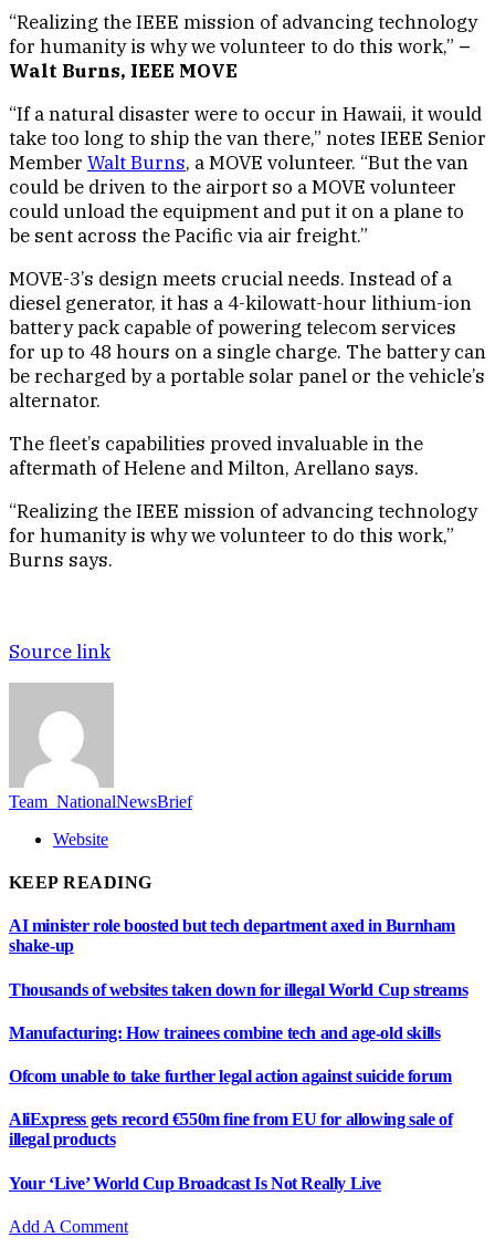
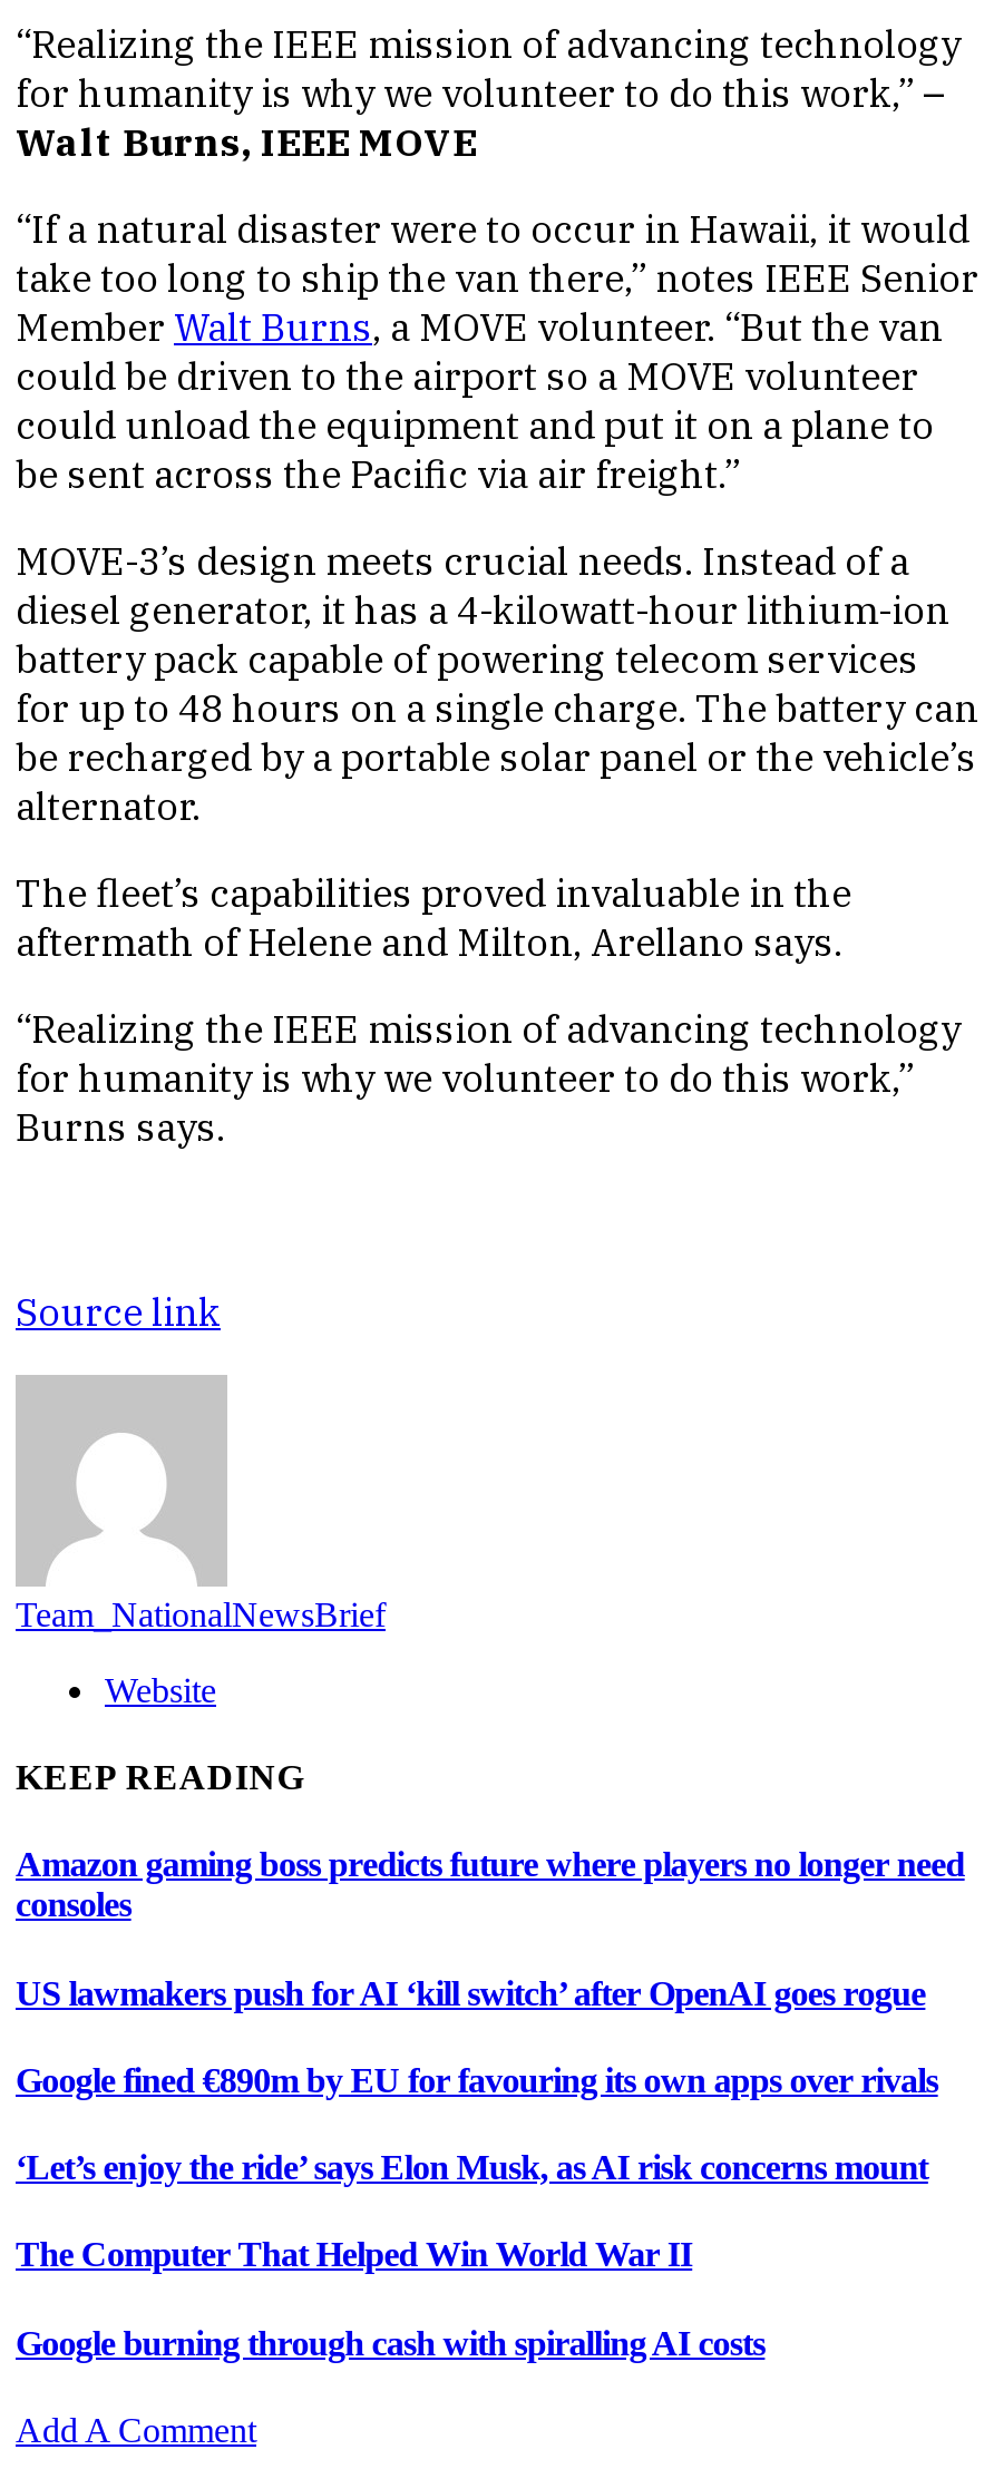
- AI minister role boosted but tech department axed in Burnham
- shake-up
+ Amazon gaming boss predicts future where players no longer need
+ consoles

- Thousands of websites taken down for illegal World Cup streams
+ US lawmakers push for AI ‘kill switch’ after OpenAI goes rogue

- Manufacturing: How trainees combine tech and age-old skills
+ Google fined €890m by EU for favouring its own apps over rivals

- Ofcom unable to take further legal action against suicide forum
+ ‘Let’s enjoy the ride’ says Elon Musk, as AI risk concerns mount

- AliExpress gets record €550m fine from EU for allowing sale of
- illegal products
+ The Computer That Helped Win World War II

- Your ‘Live’ World Cup Broadcast Is Not Really Live
+ Google burning through cash with spiralling AI costs
